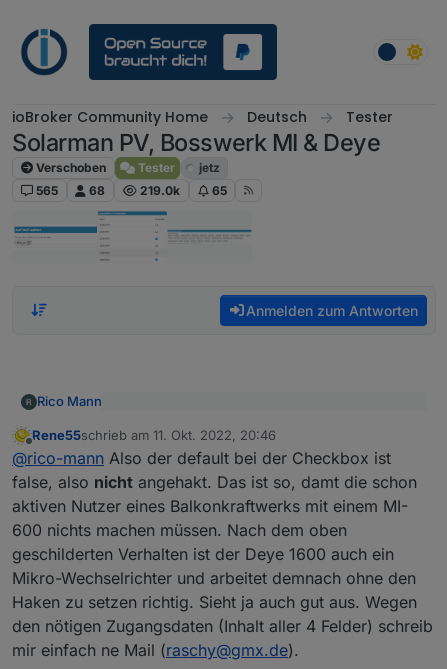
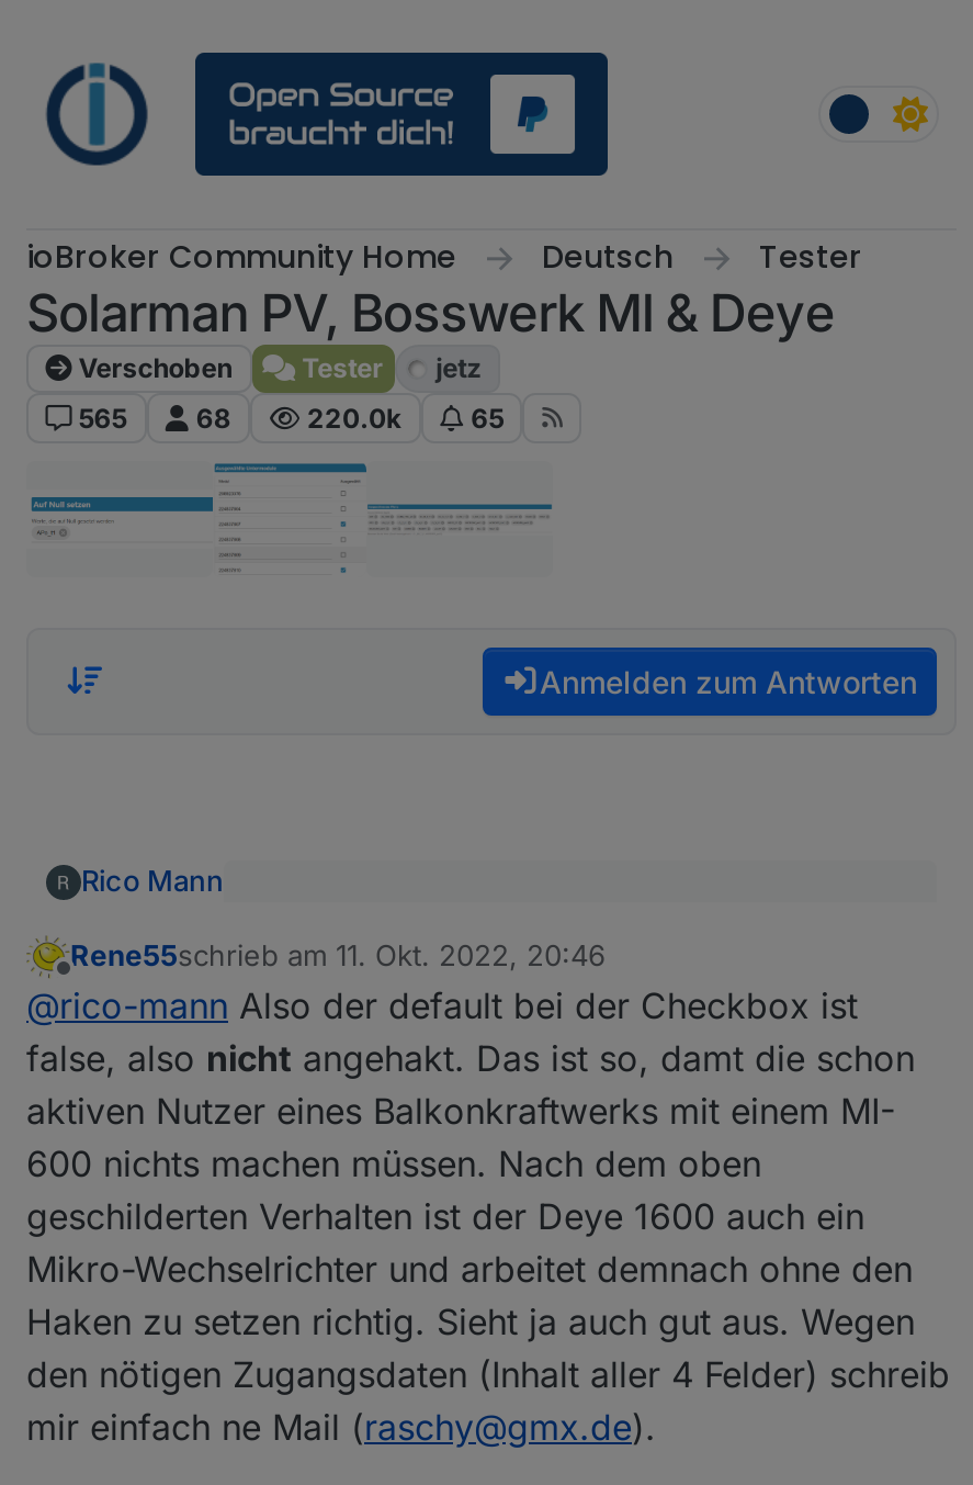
- 219.0k
+ 220.0k
